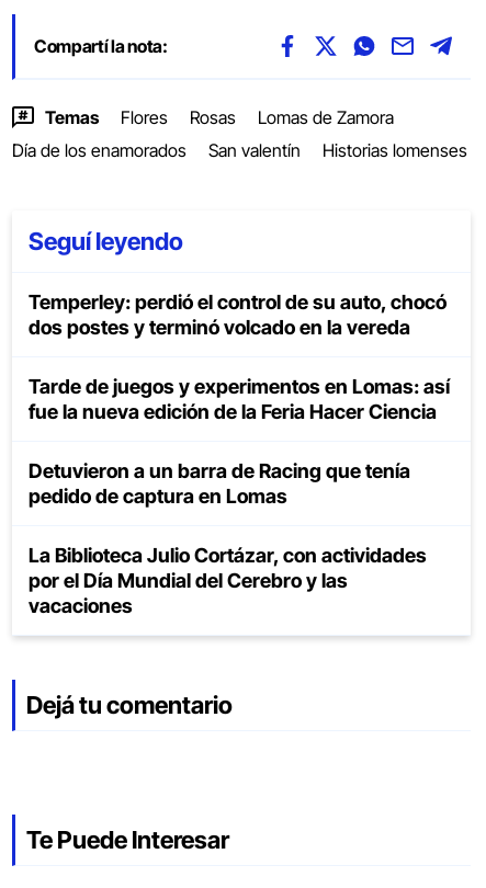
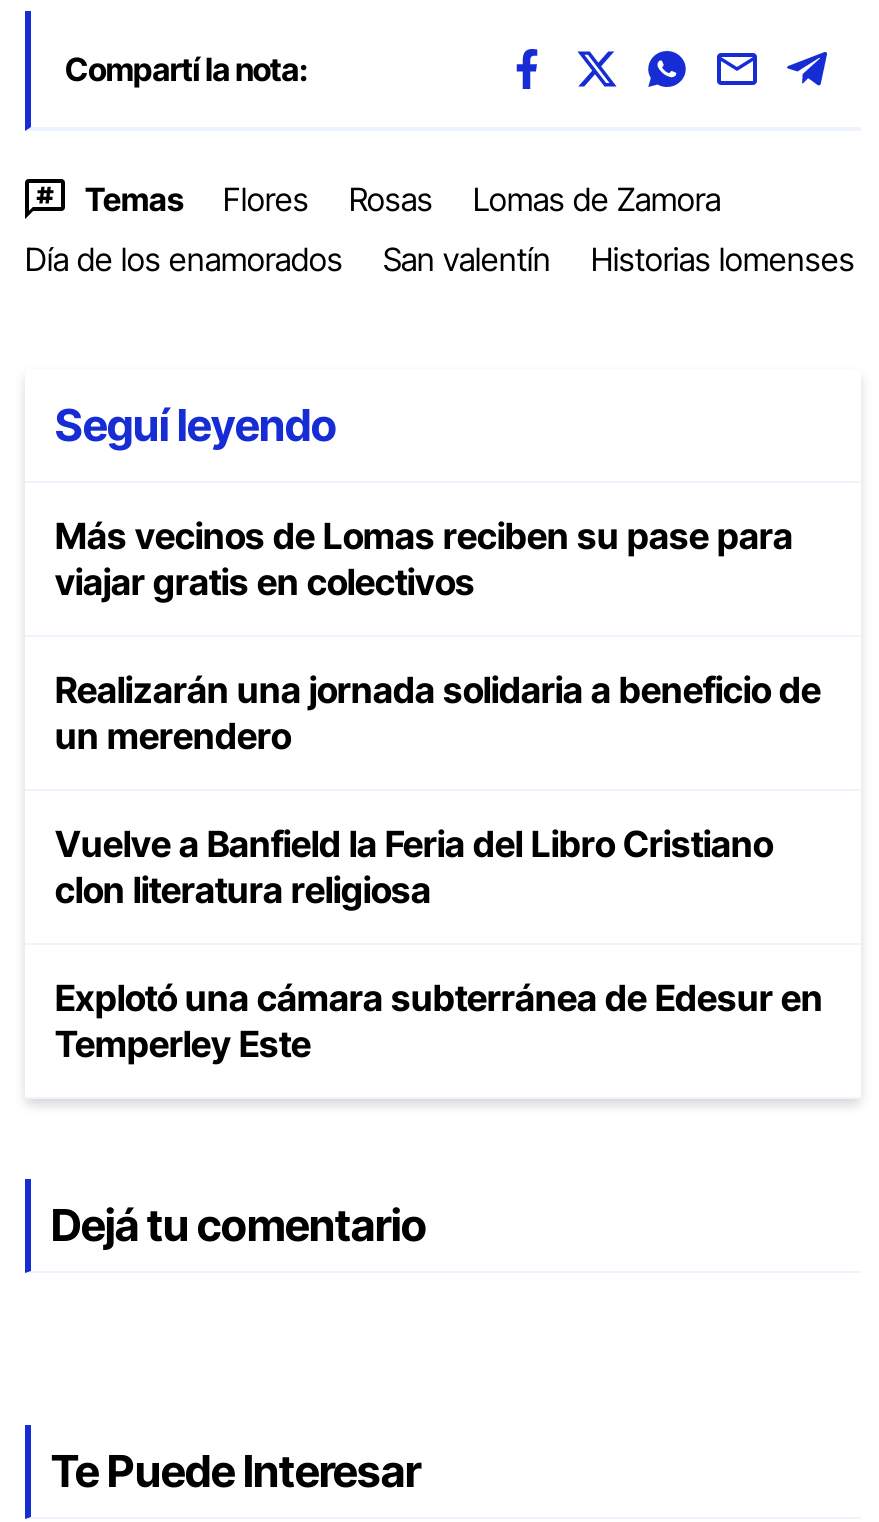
- Temperley: perdió el control de su auto, chocó
- dos postes y terminó volcado en la vereda
+ Más vecinos de Lomas reciben su pase para
+ viajar gratis en colectivos

- Tarde de juegos y experimentos en Lomas: así
- fue la nueva edición de la Feria Hacer Ciencia
+ Realizarán una jornada solidaria a beneficio de
+ un merendero

- Detuvieron a un barra de Racing que tenía
- pedido de captura en Lomas
+ Vuelve a Banfield la Feria del Libro Cristiano
+ clon literatura religiosa

- La Biblioteca Julio Cortázar, con actividades
- por el Día Mundial del Cerebro y las
- vacaciones
+ Explotó una cámara subterránea de Edesur en
+ Temperley Este
